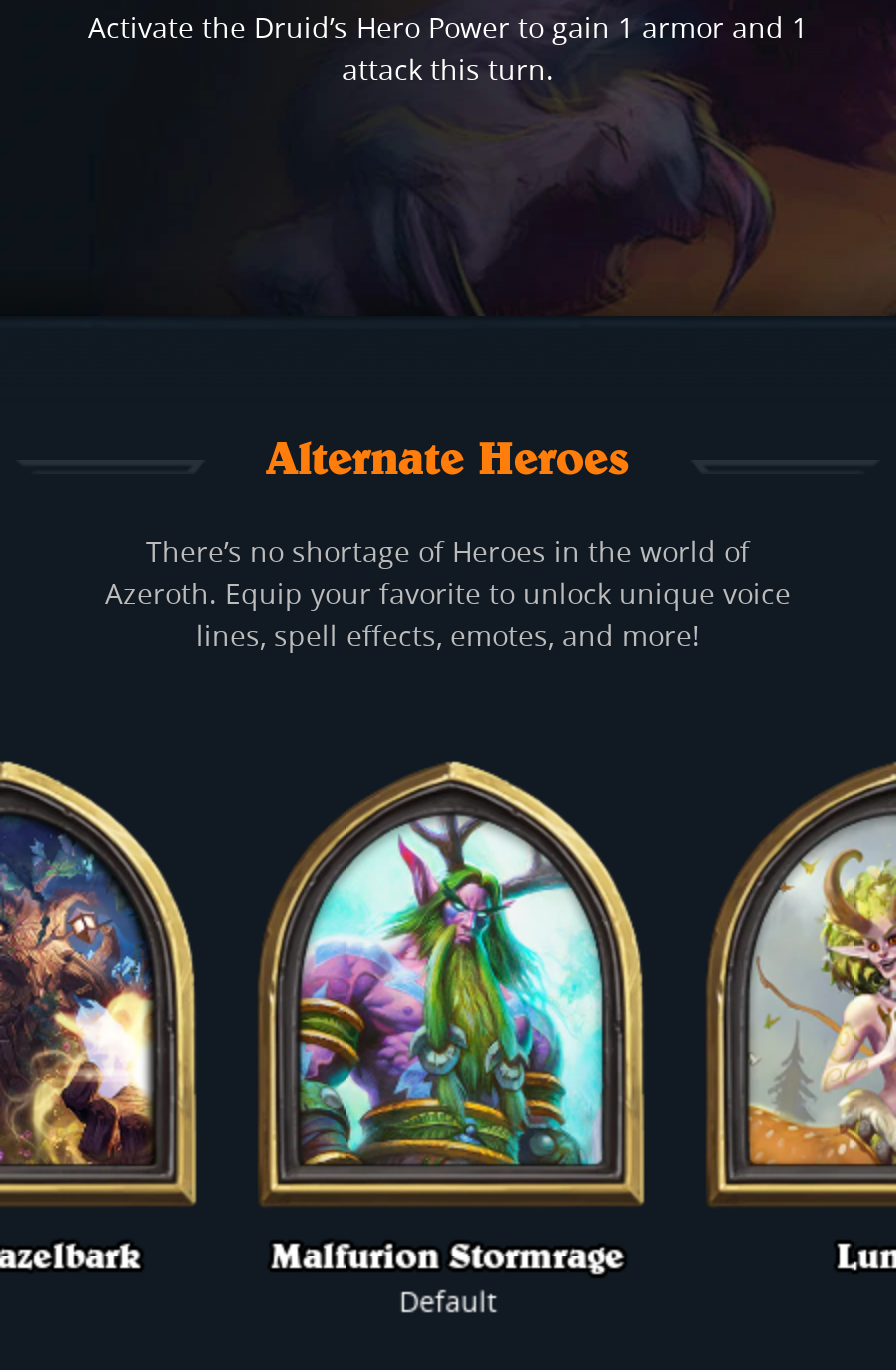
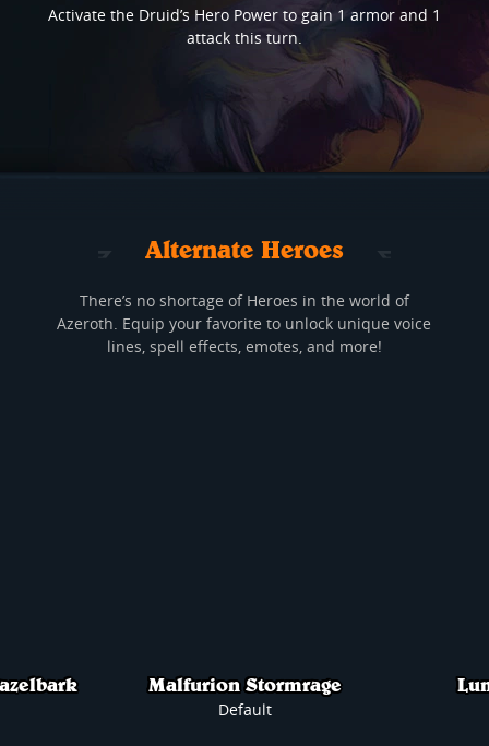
- [image]

- [image]

- [image]
